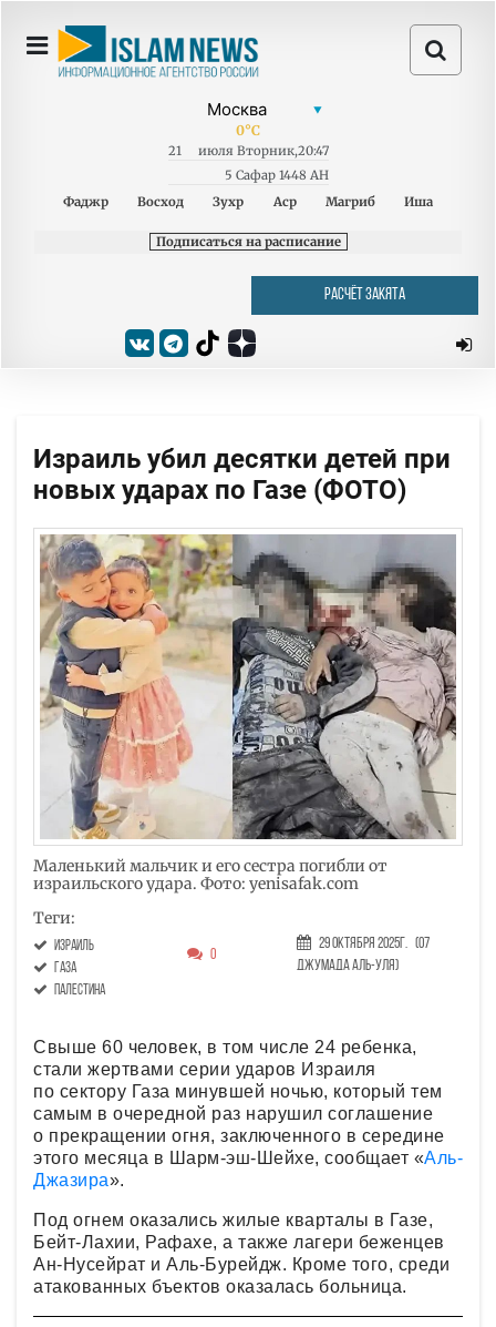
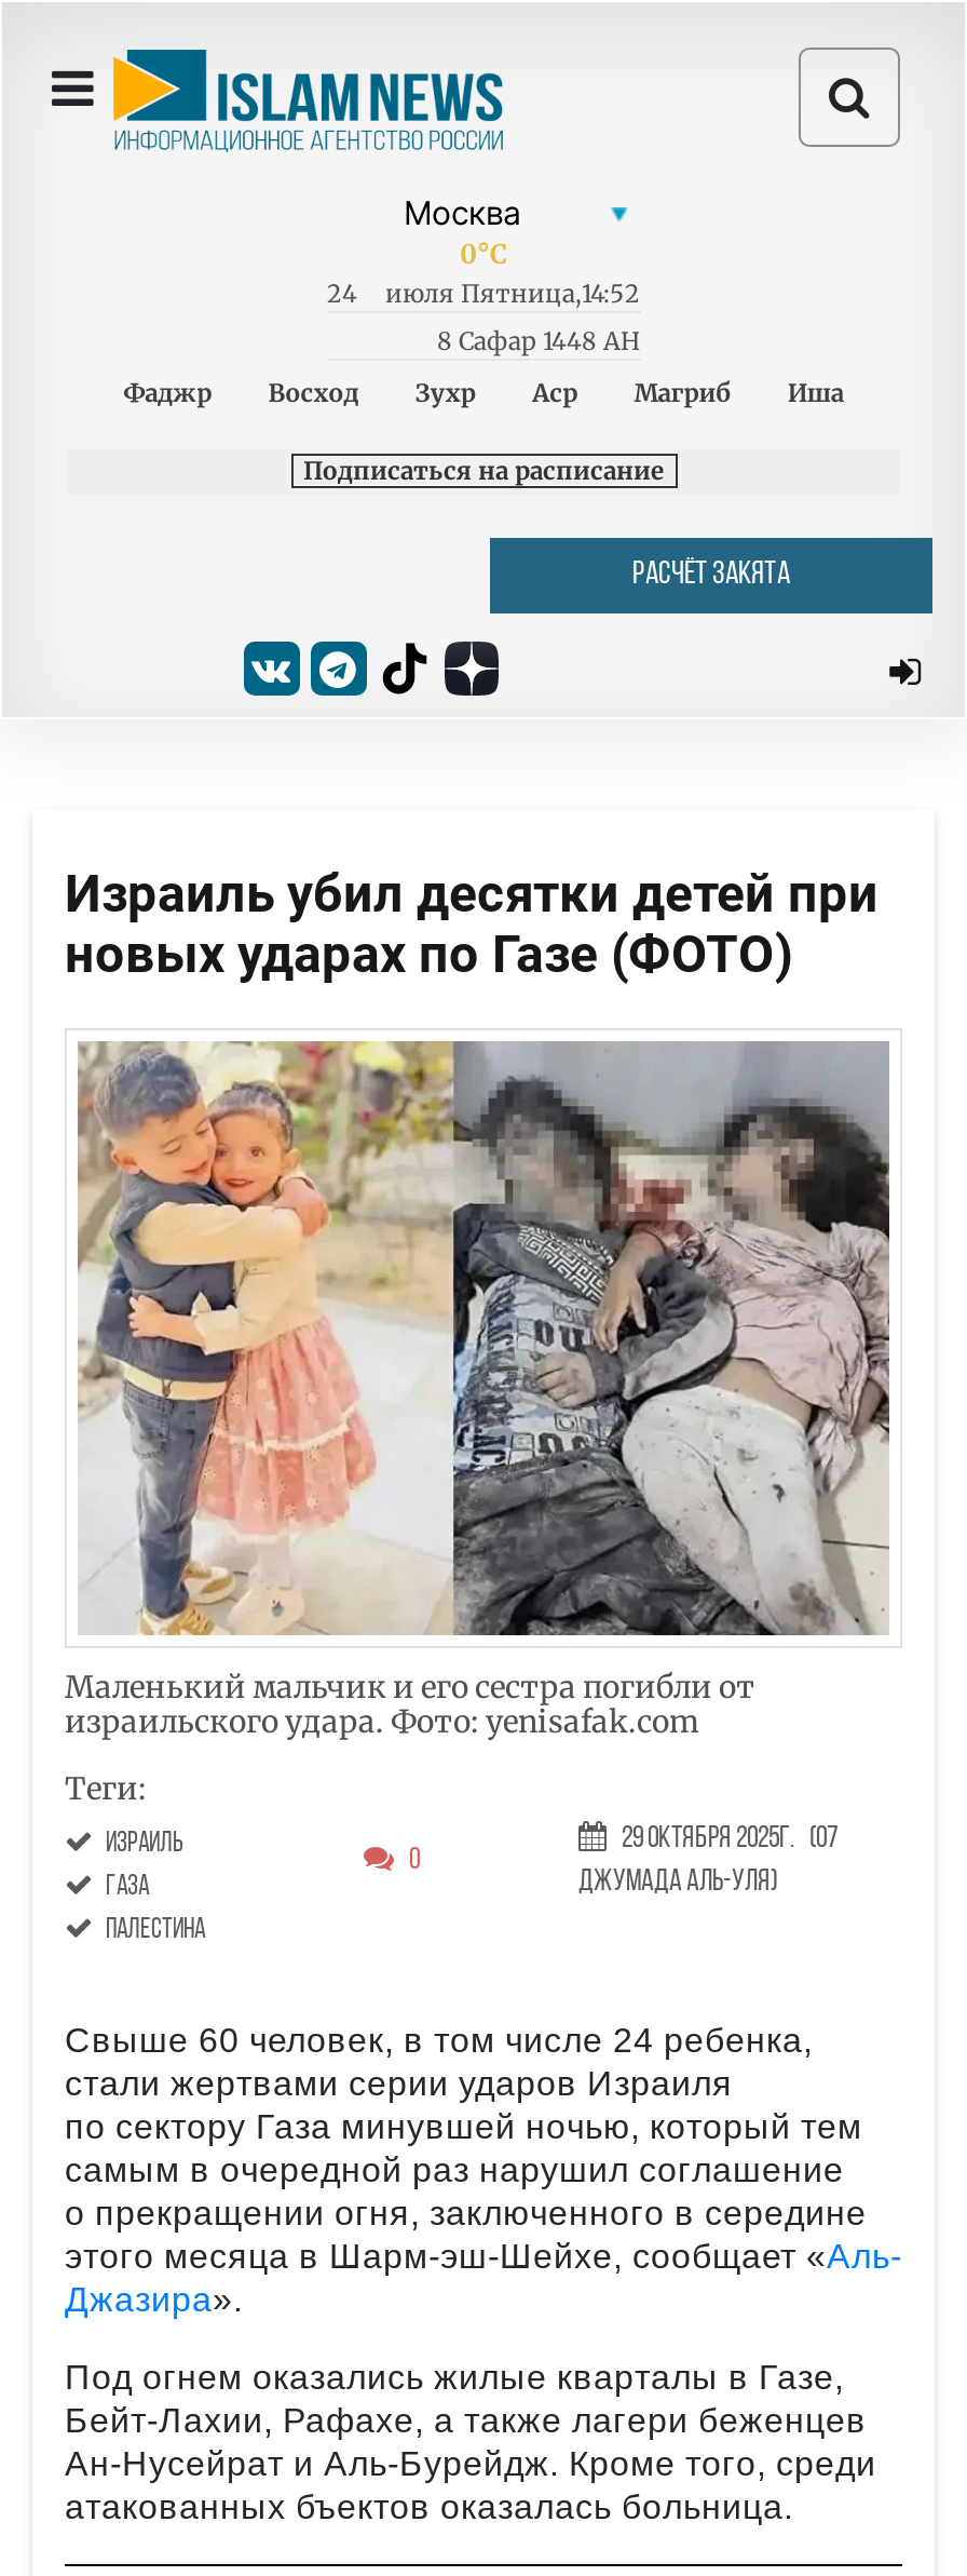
- 21
+ 24

- июля Вторник,20:47
+ июля Пятница,14:52

- 5 Сафар 1448 AH
+ 8 Сафар 1448 AH
